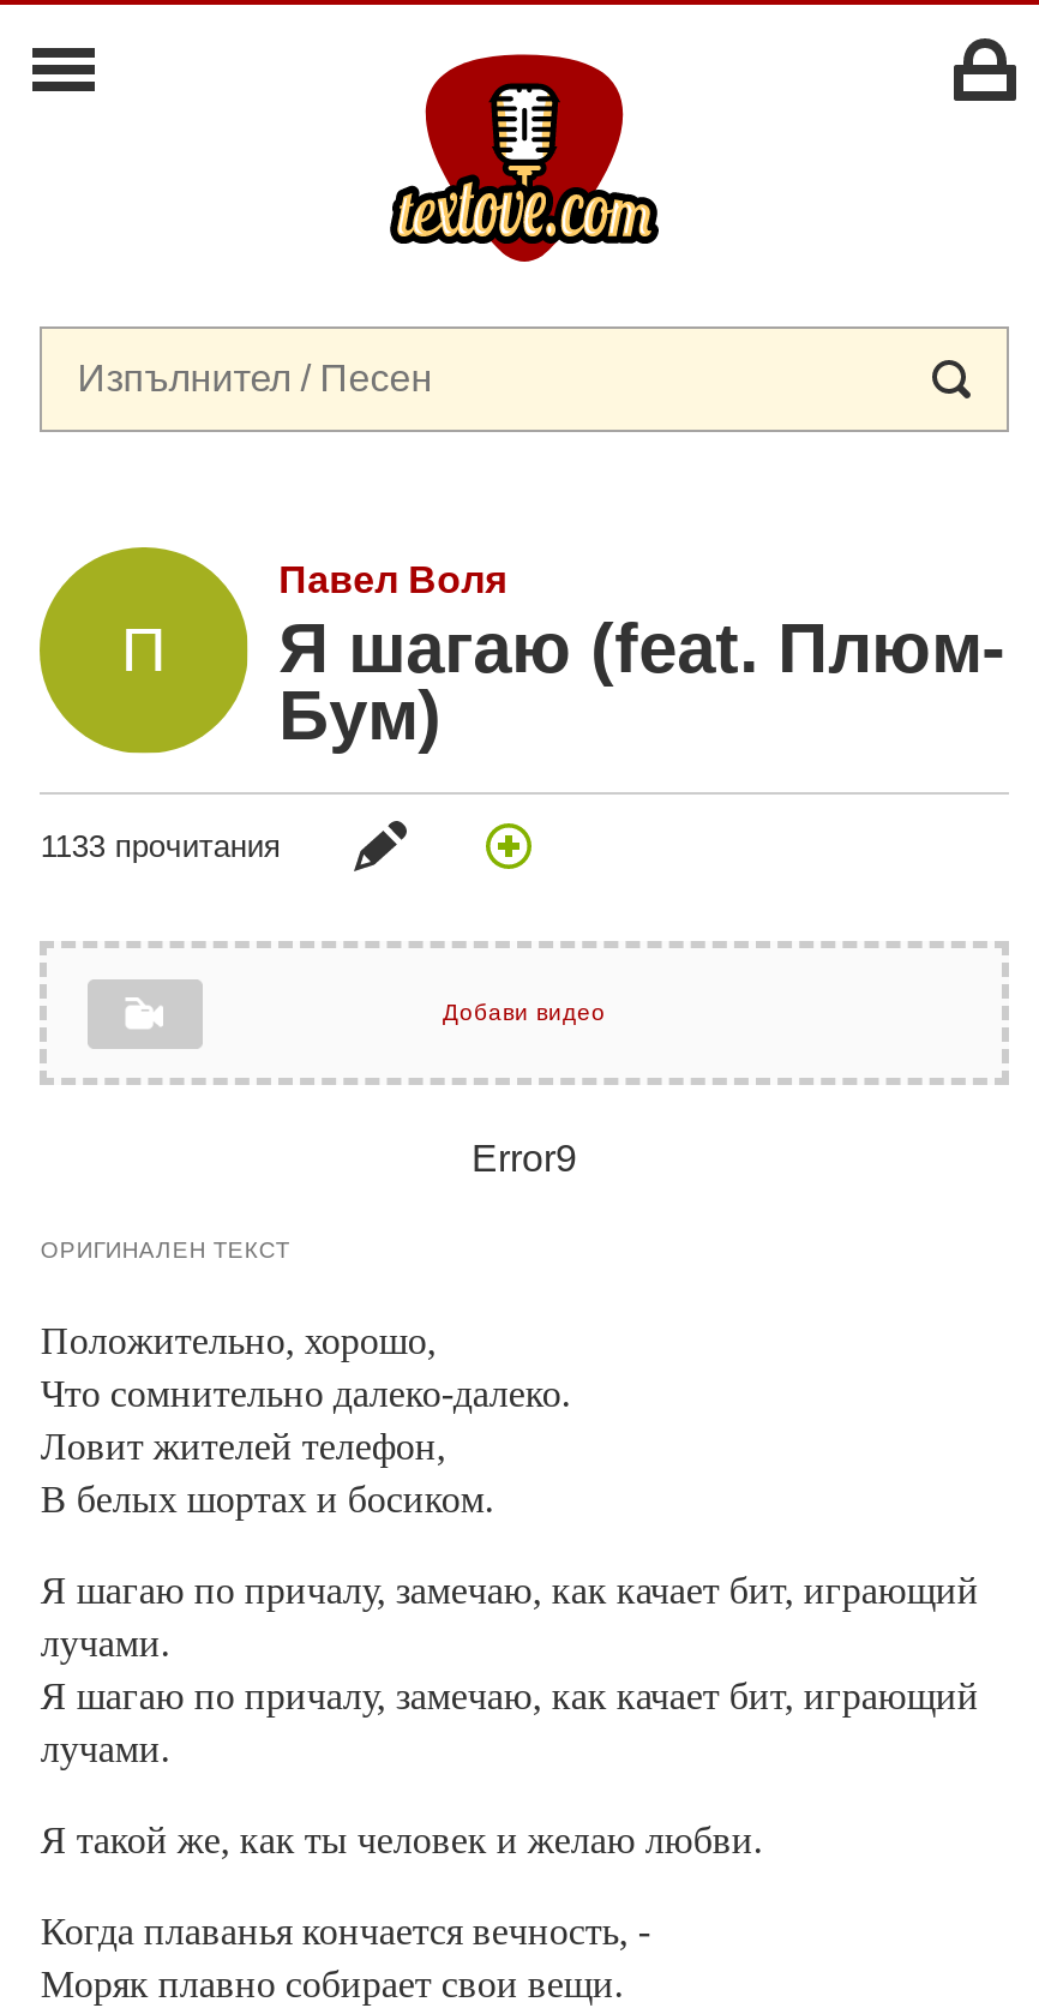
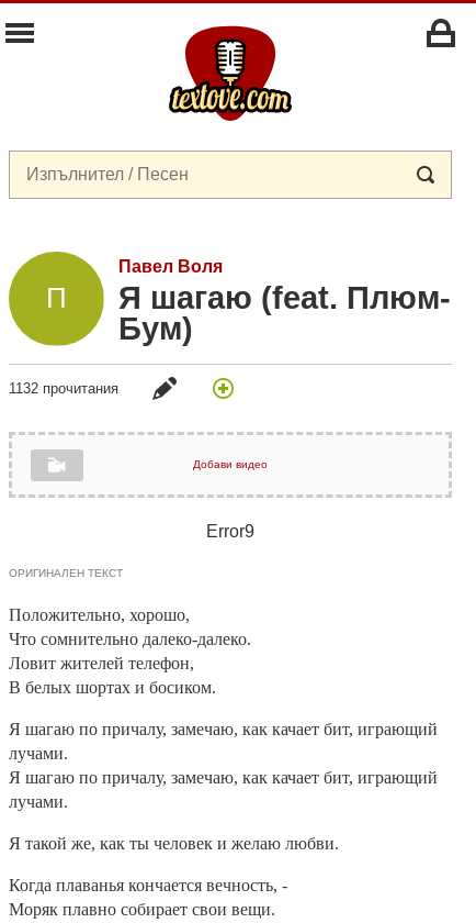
- 1133 прочитания
+ 1132 прочитания
